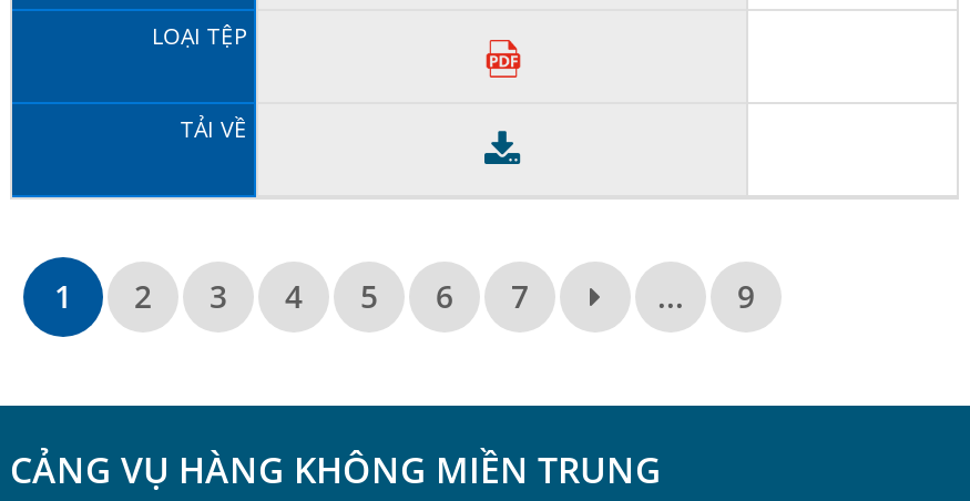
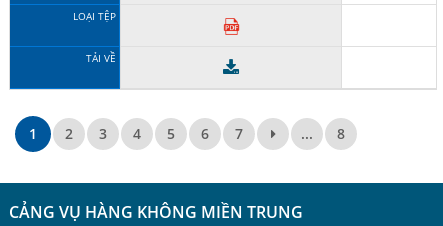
- 9
+ 8
